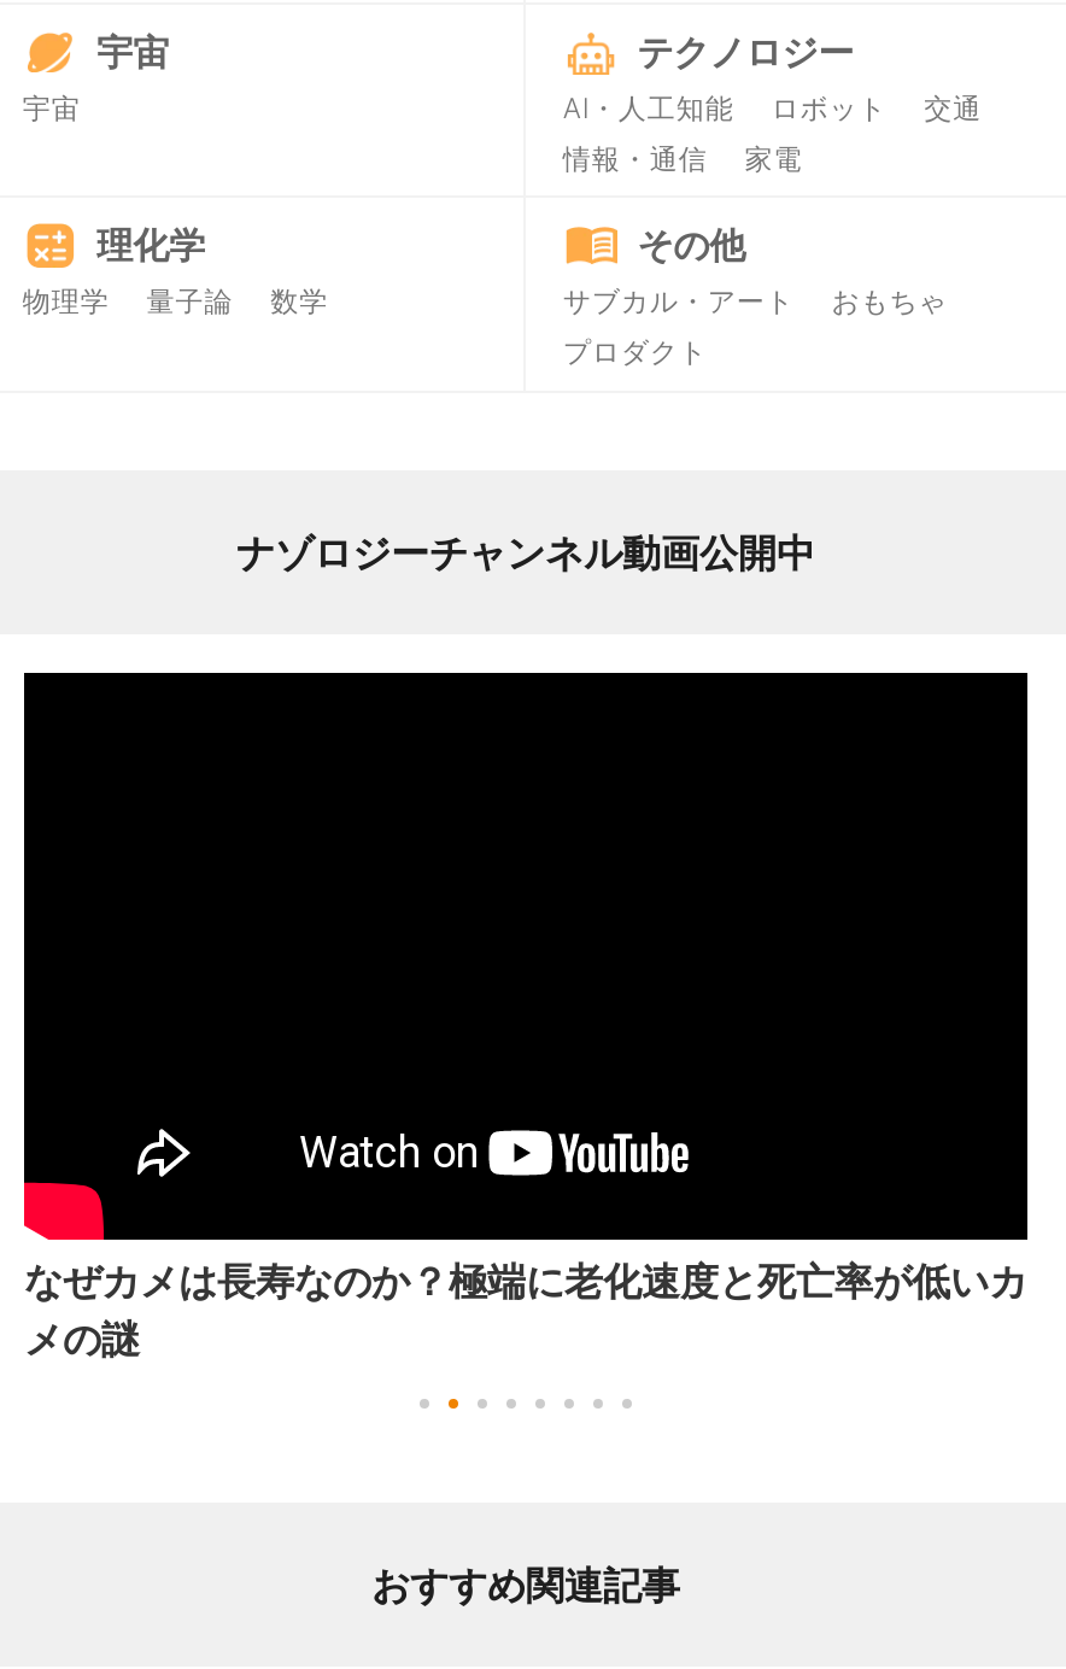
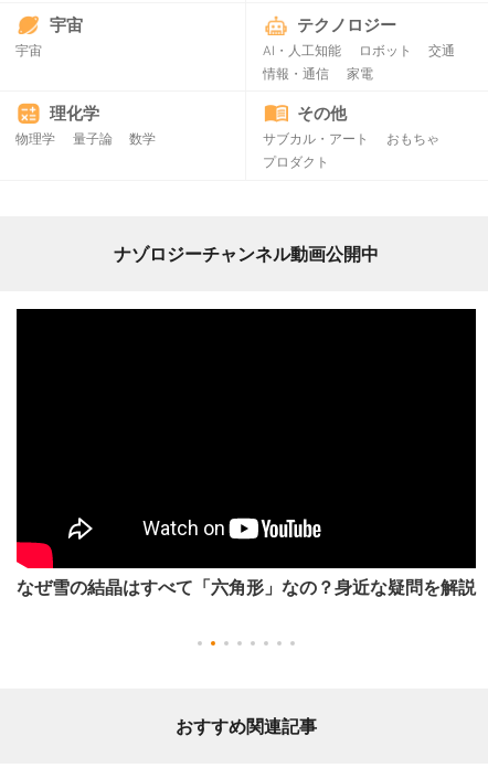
- なぜカメは長寿なのか？極端に老化速度と死亡率が低いカ
- メの謎
+ なぜ雪の結晶はすべて「六角形」なの？身近な疑問を解説
